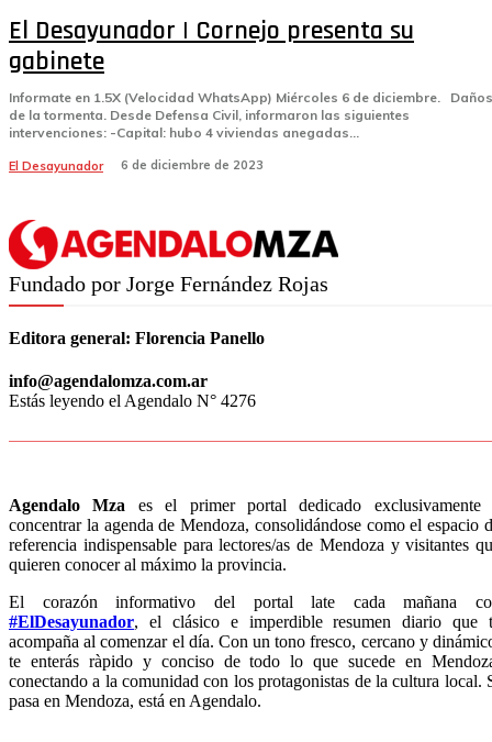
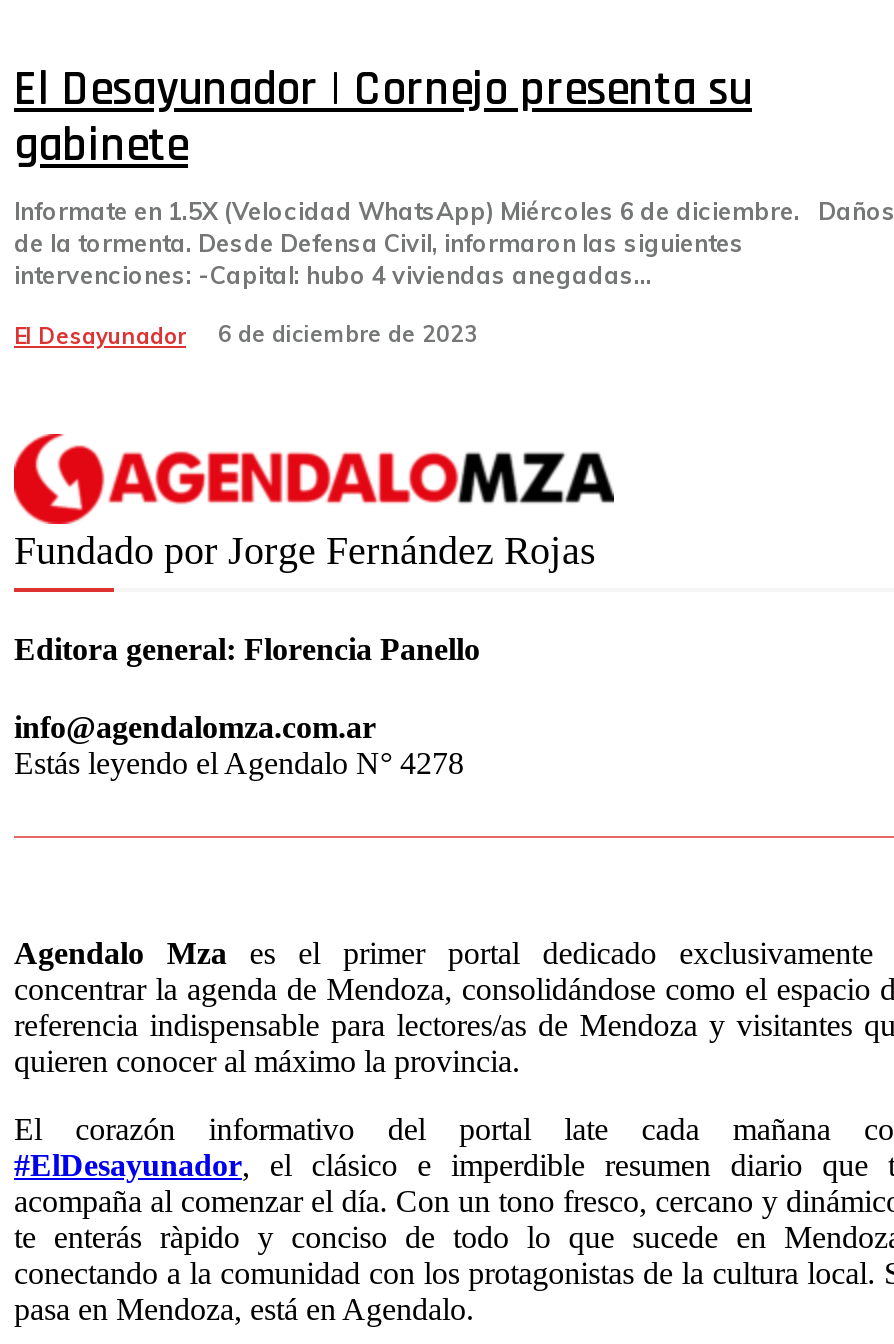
- Estás leyendo el Agendalo N° 4276
+ Estás leyendo el Agendalo N° 4278
